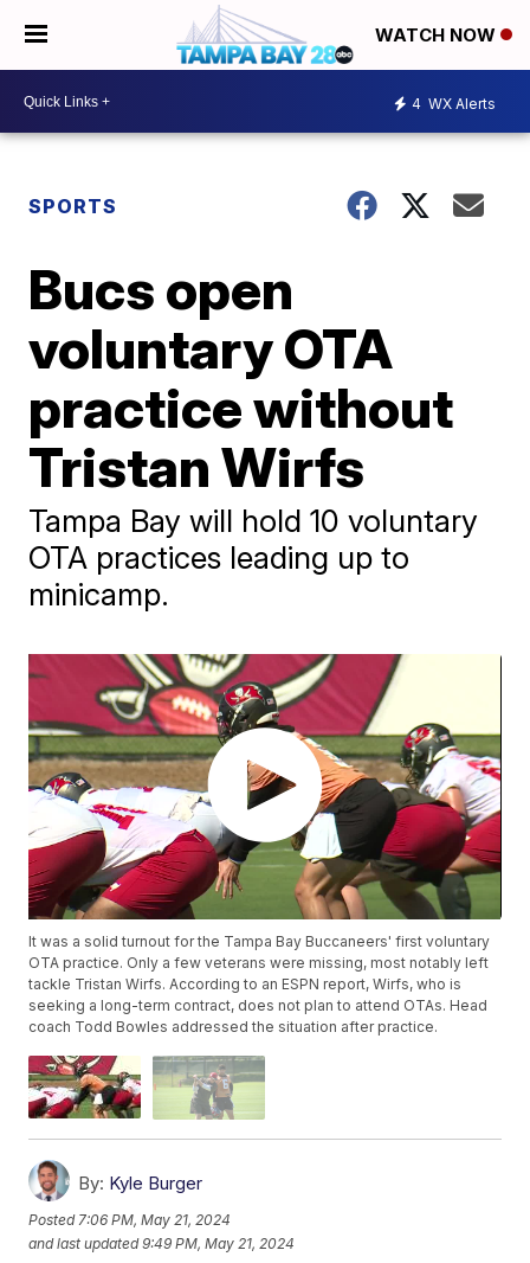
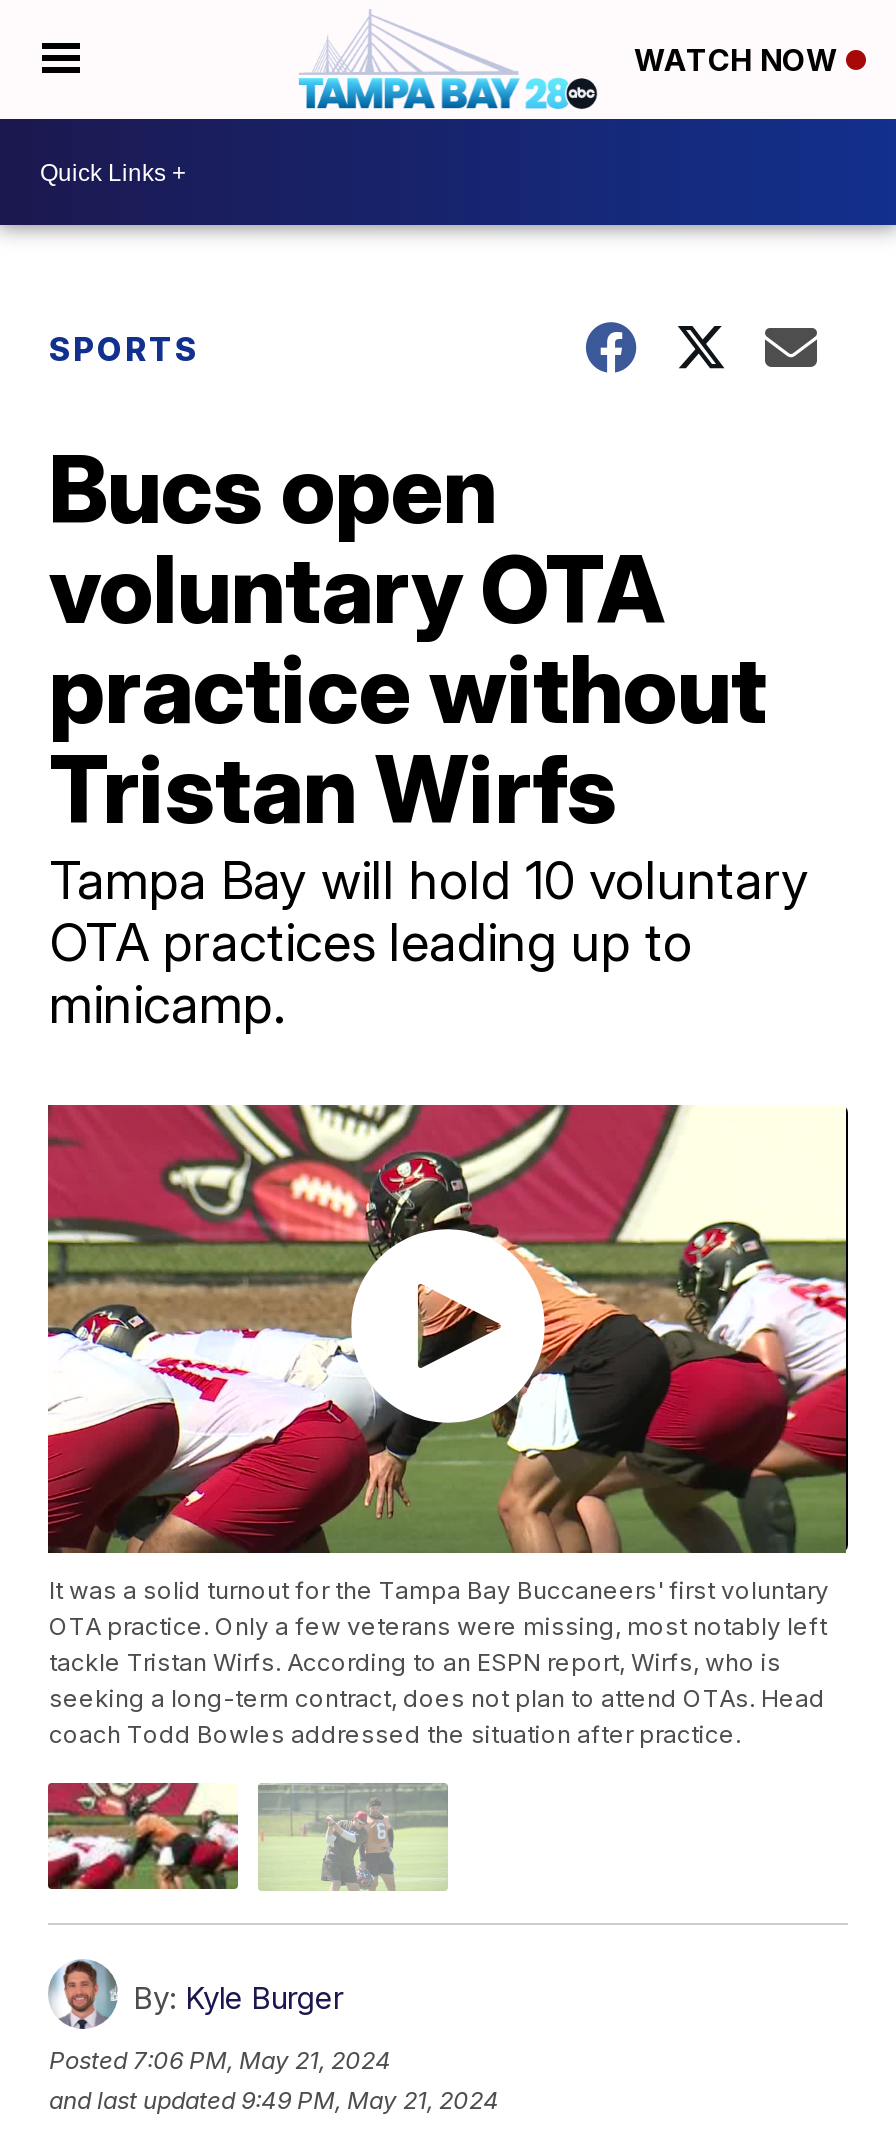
- 4 WX Alerts
